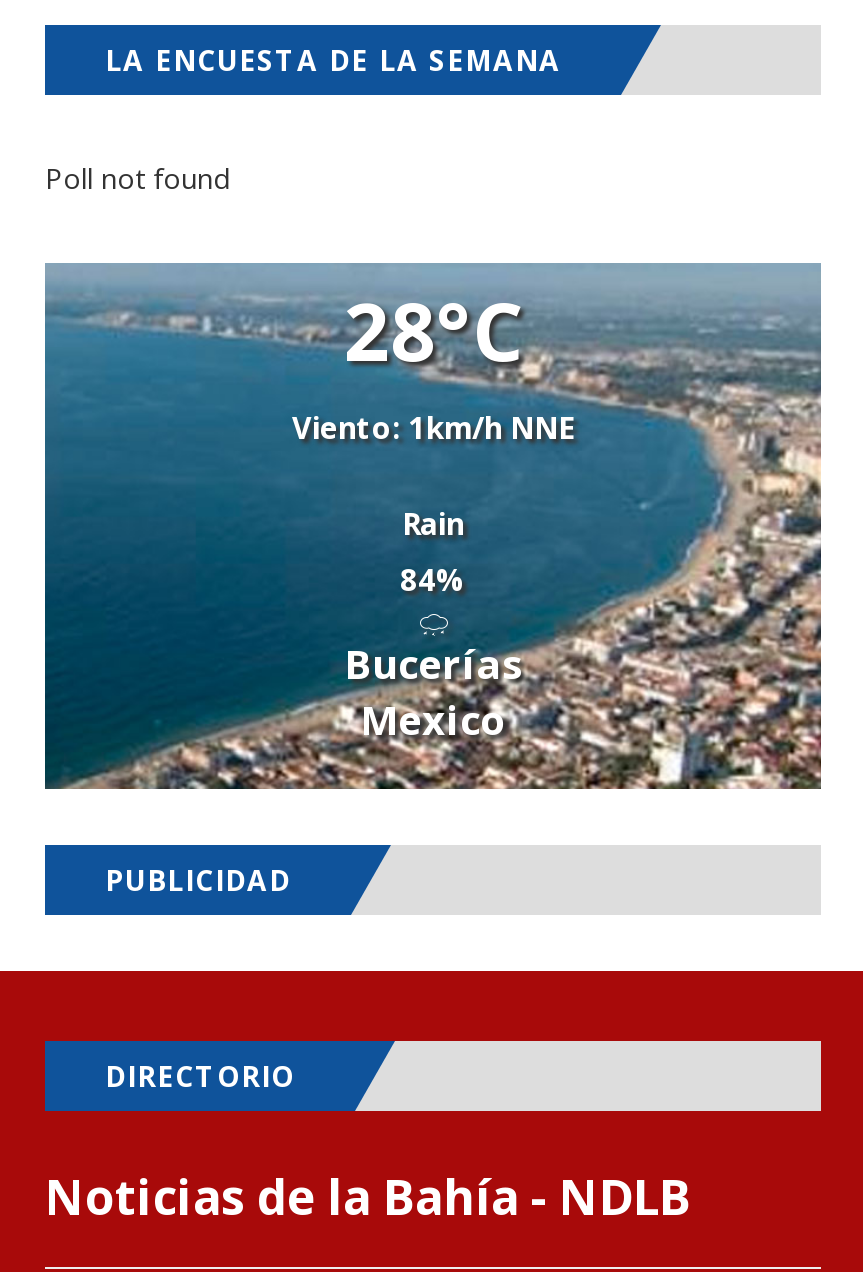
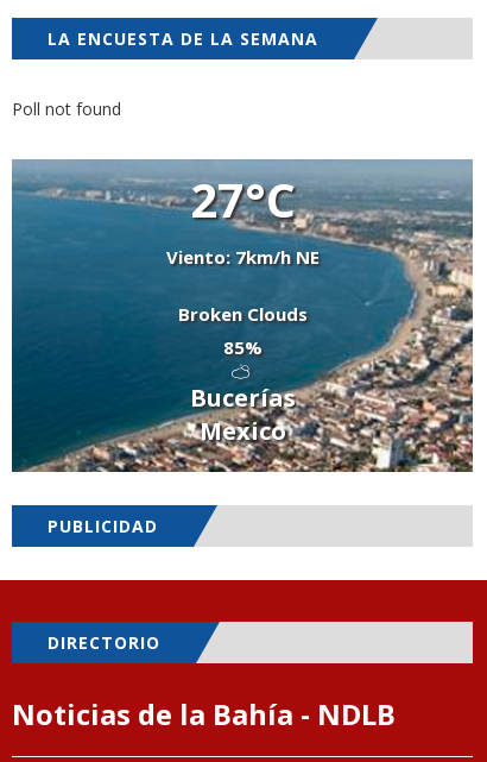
- 28°C
- Viento: 1km/h NNE
+ 27°C
+ Viento: 7km/h NE

- Rain
- 84%
+ Broken Clouds
+ 85%
